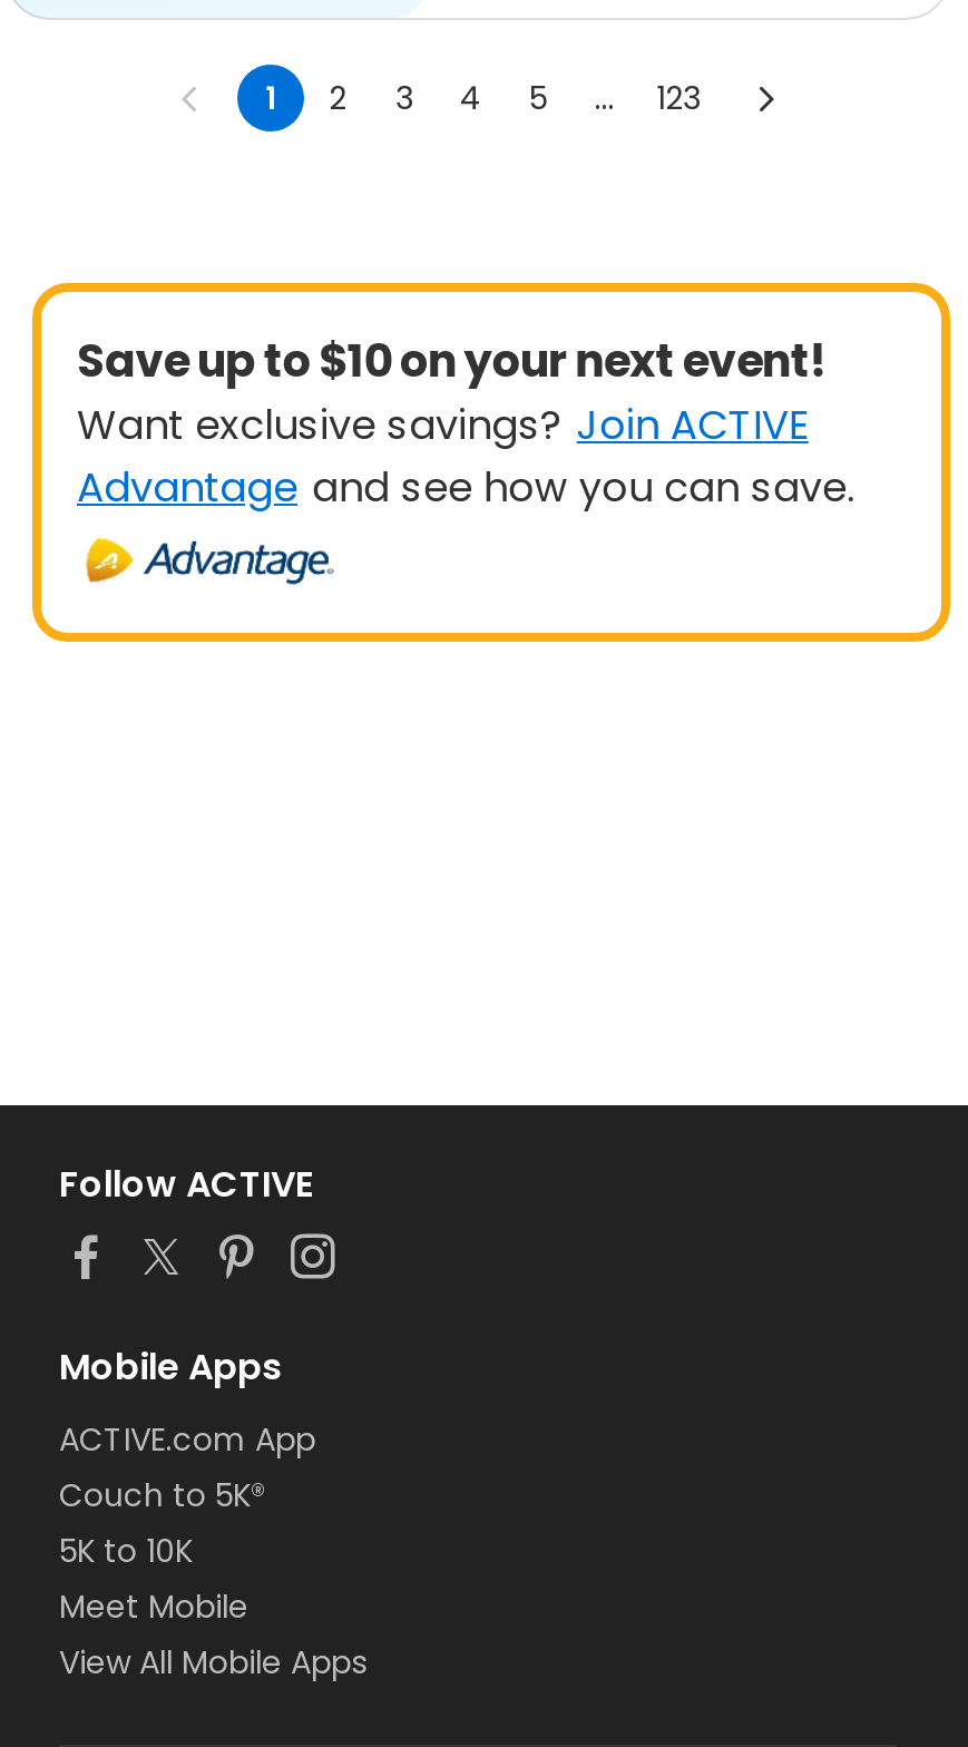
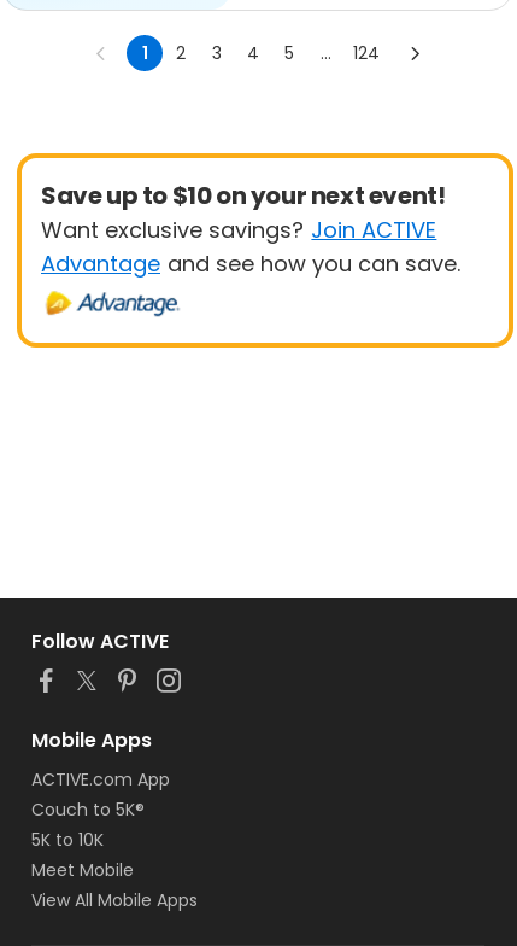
- 123
+ 124
